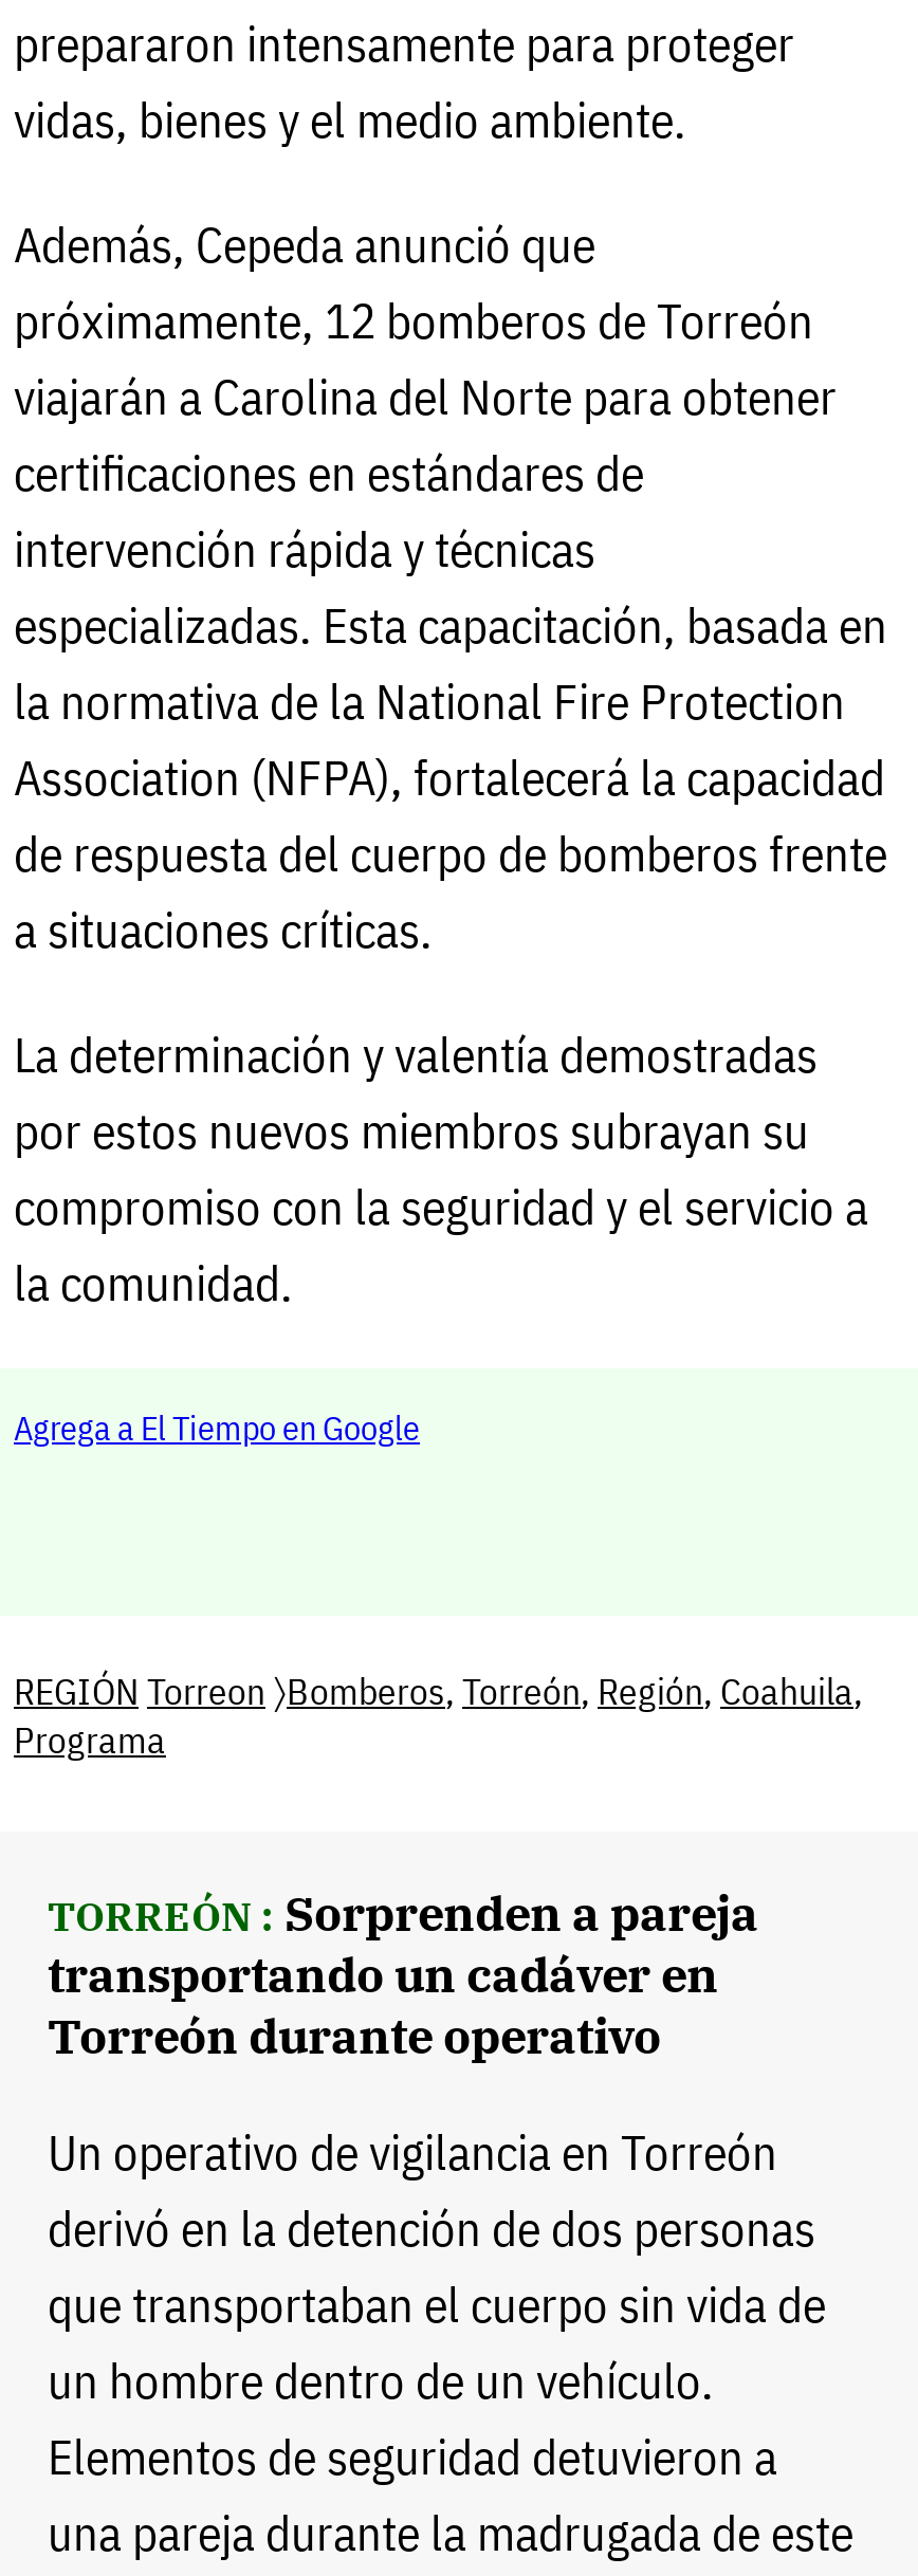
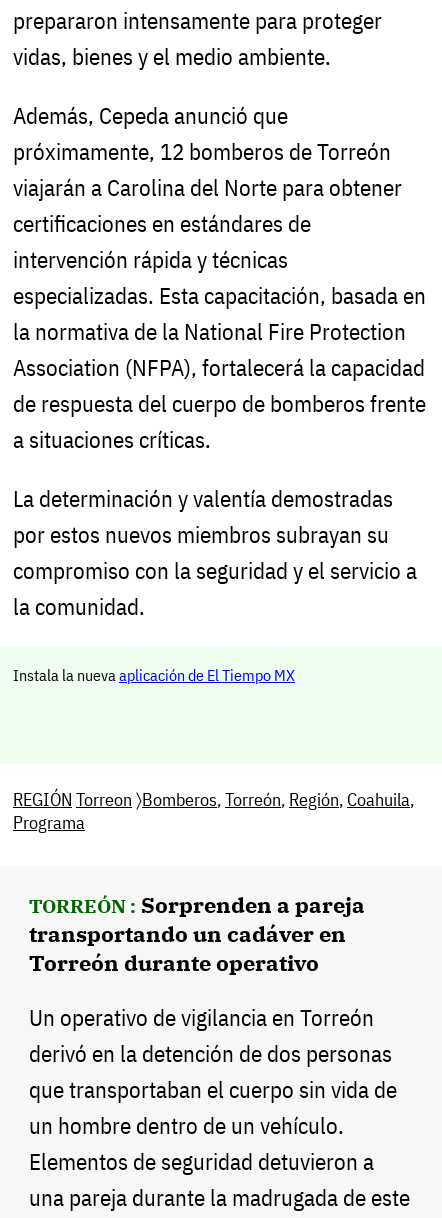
- Agrega a El Tiempo en Google
+ Instala la nueva aplicación de El Tiempo MX
